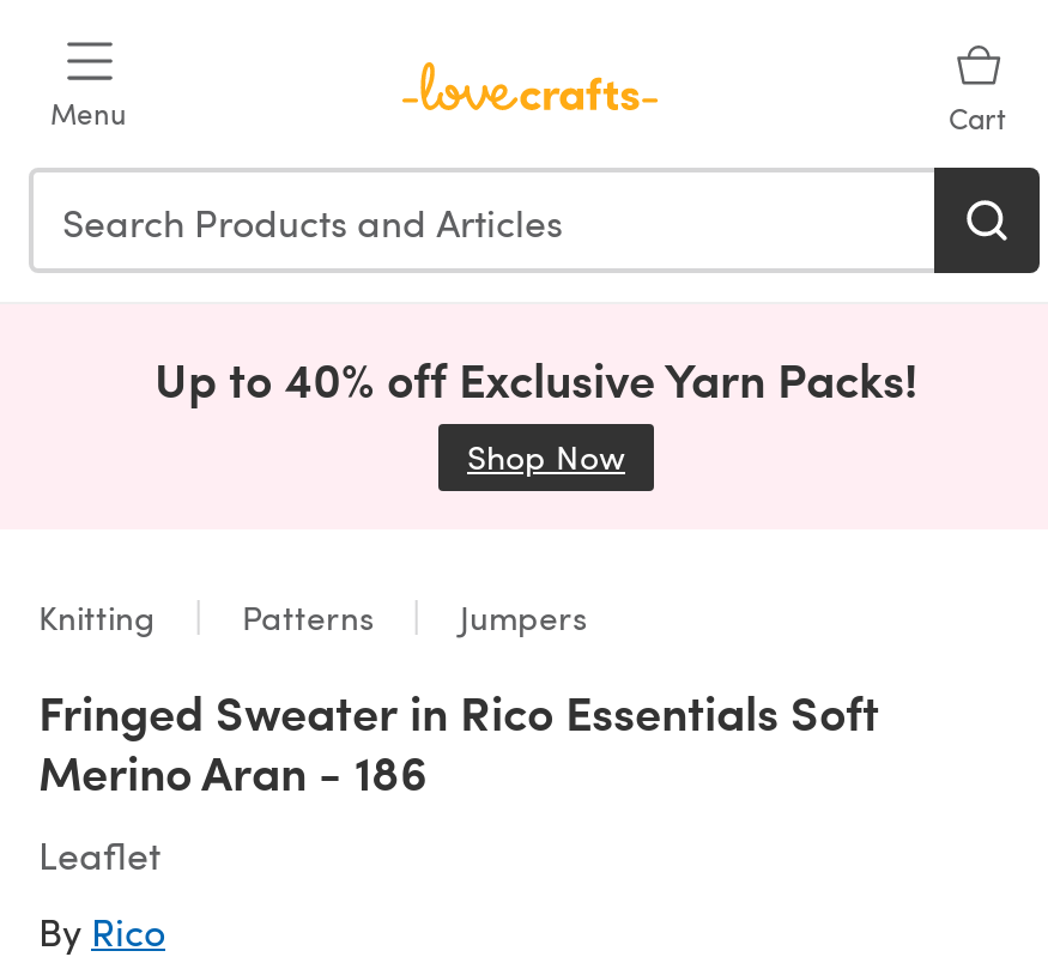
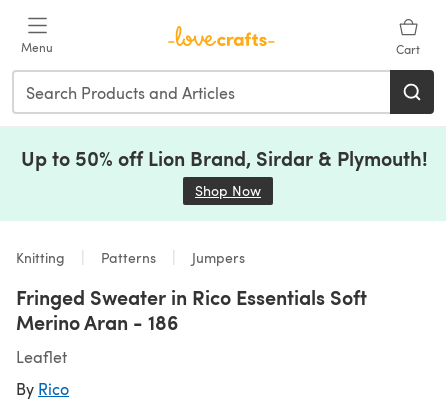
- Up to 40% off Exclusive Yarn Packs!
+ Up to 50% off Lion Brand, Sirdar & Plymouth!
